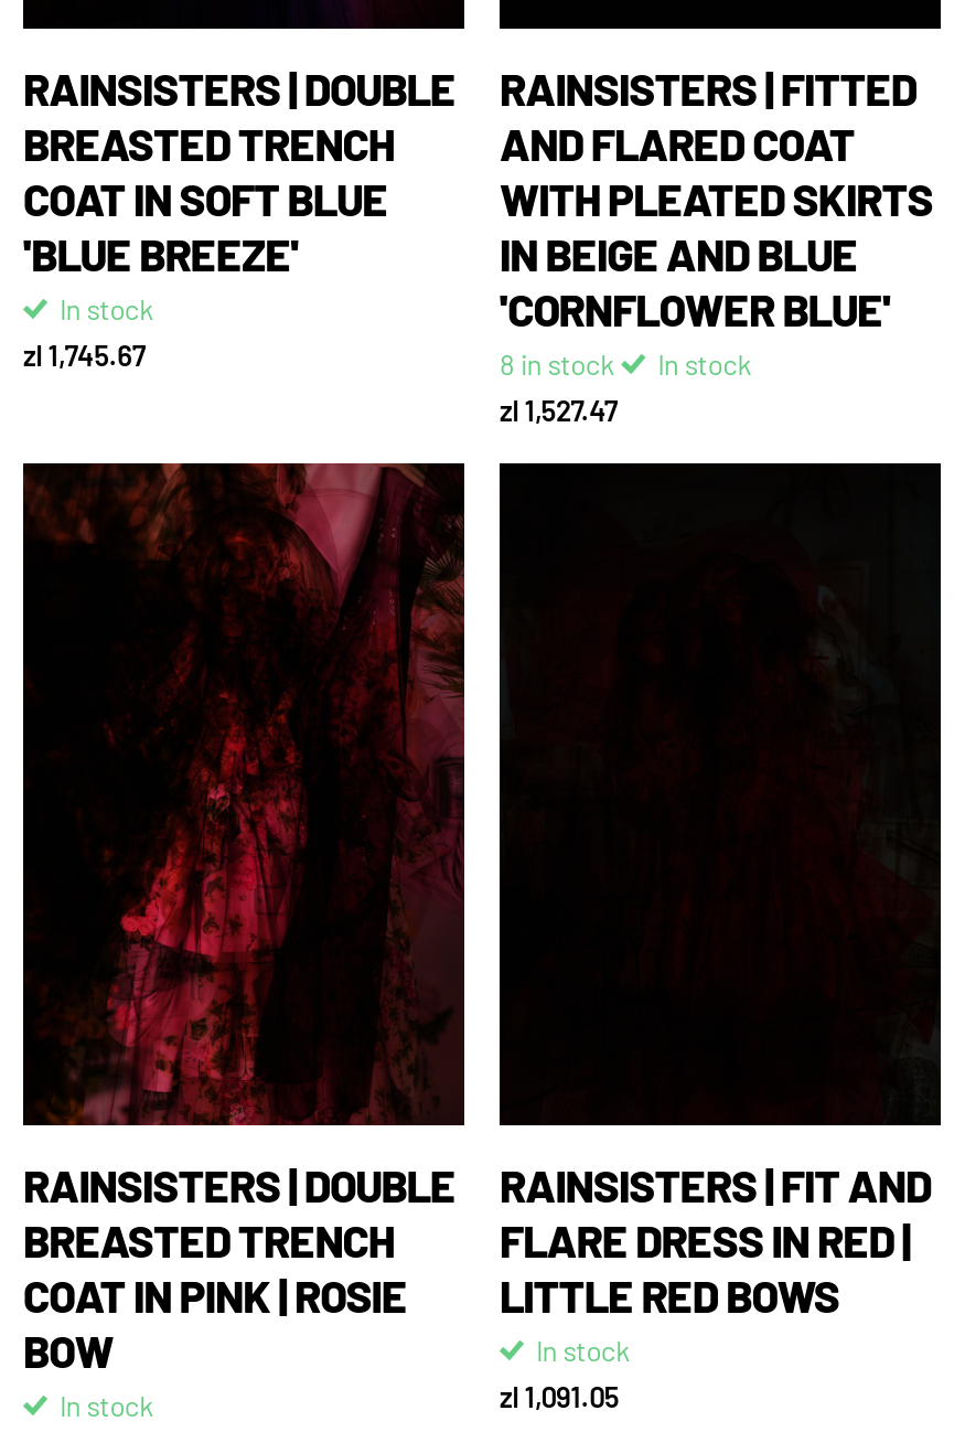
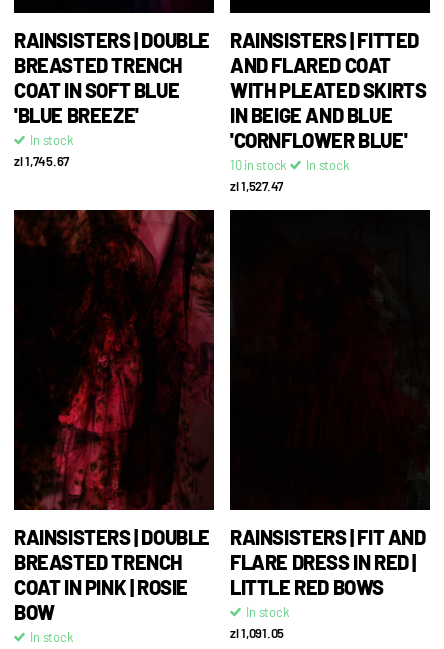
- 8 in stock In stock
+ 10 in stock In stock
